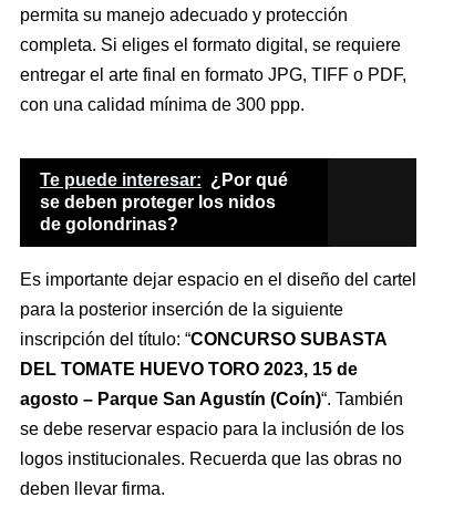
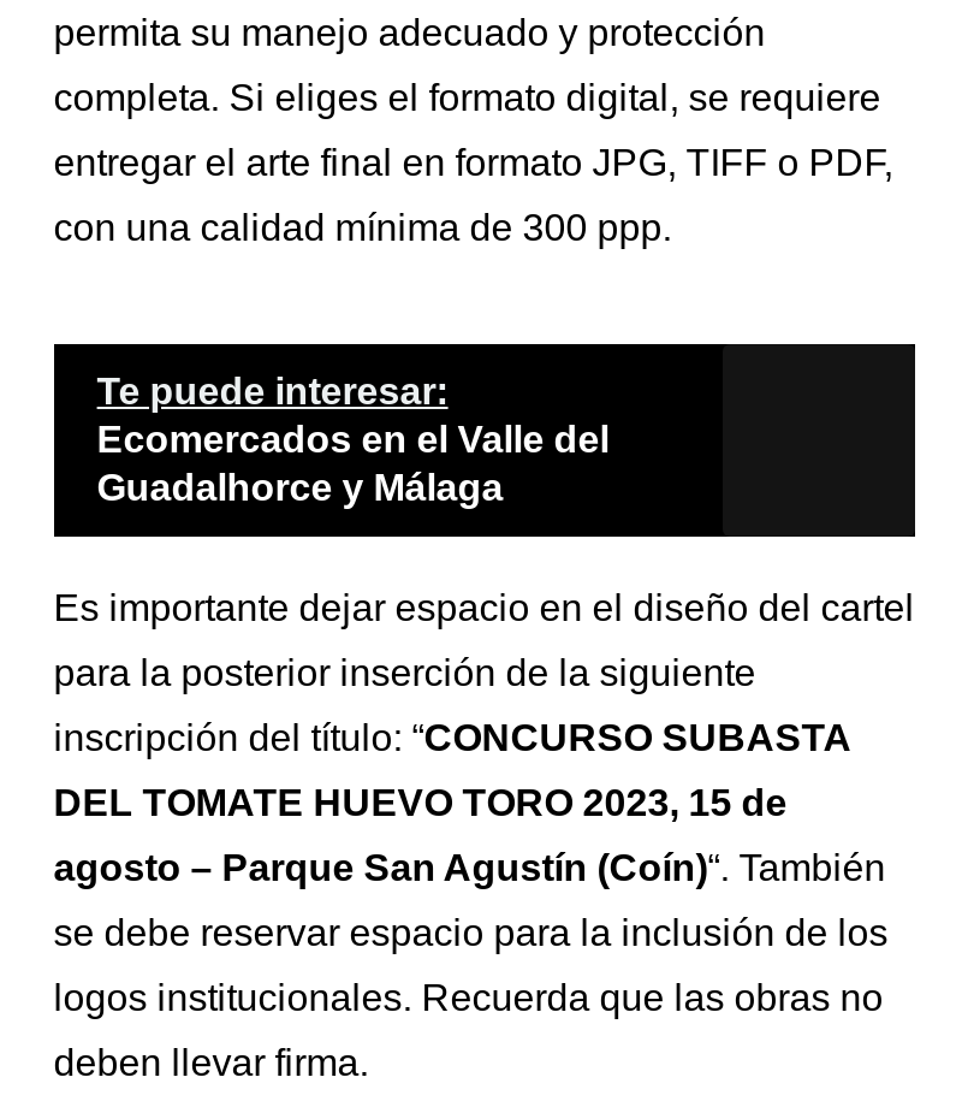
- Te puede interesar: ¿Por qué
- se deben proteger los nidos
- de golondrinas?
+ Te puede interesar:
+ Ecomercados en el Valle del
+ Guadalhorce y Málaga
